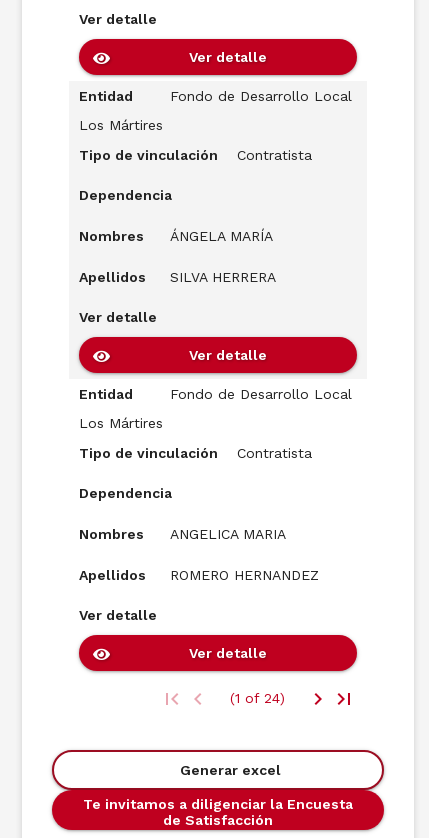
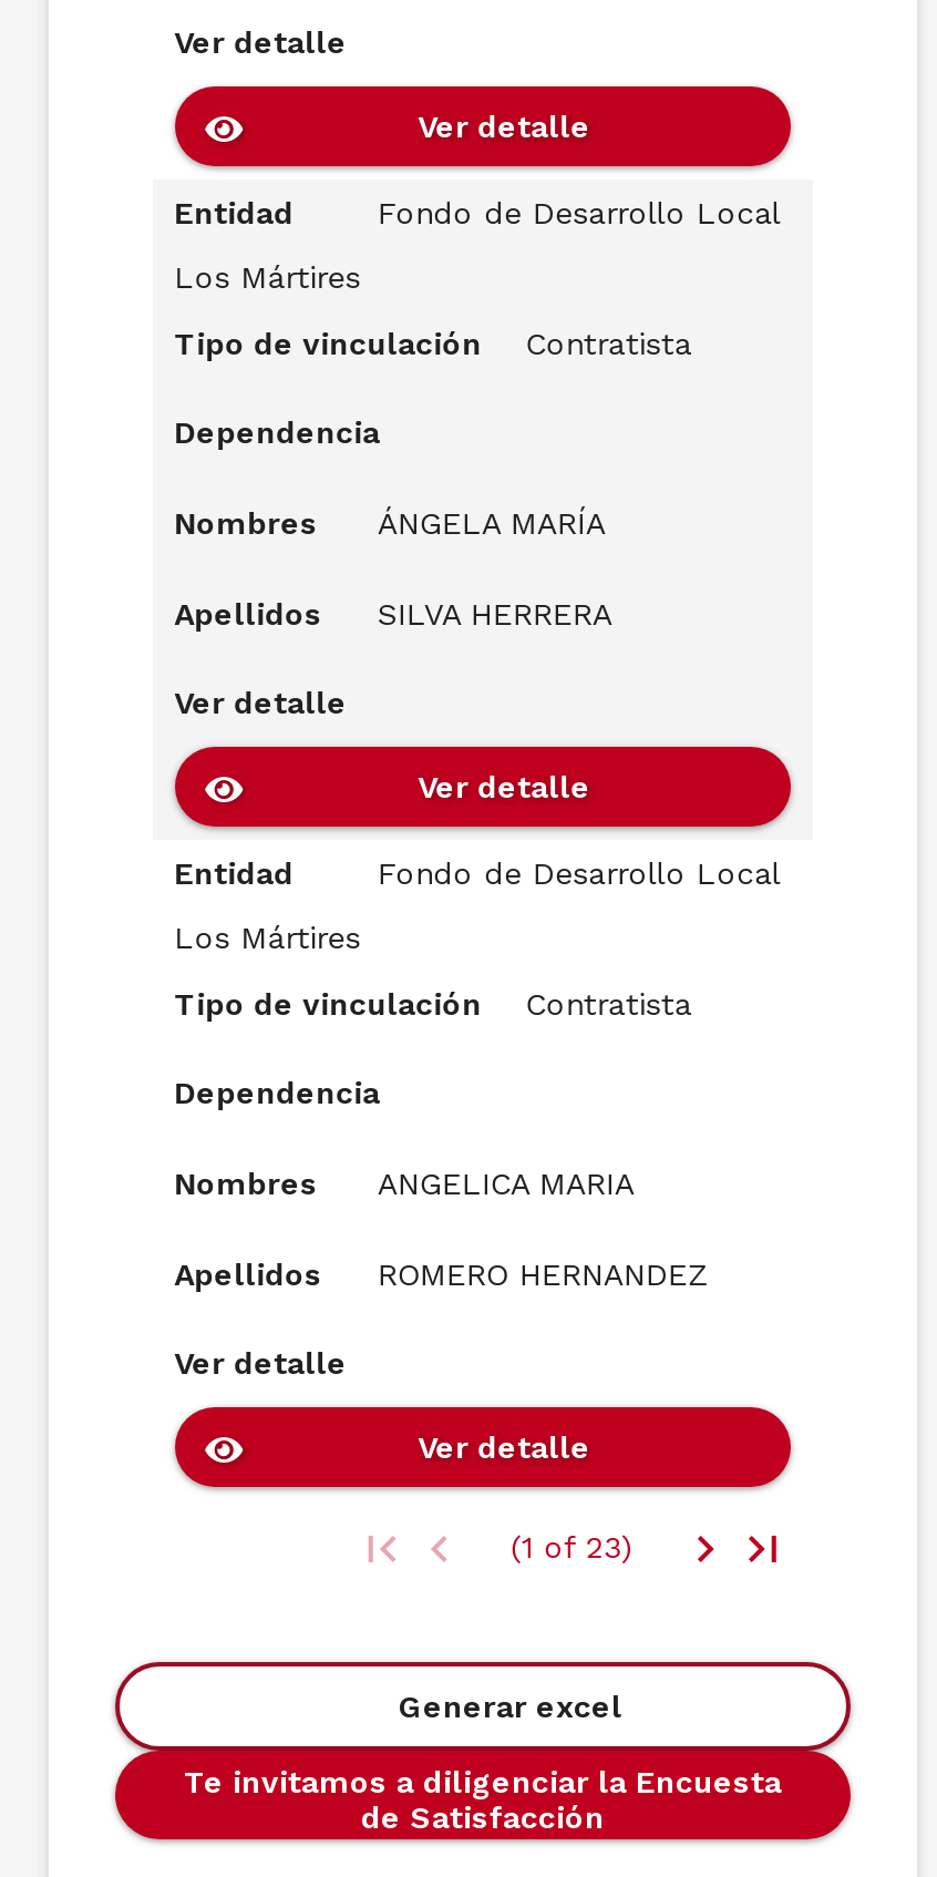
- (1 of 24)
+ (1 of 23)
